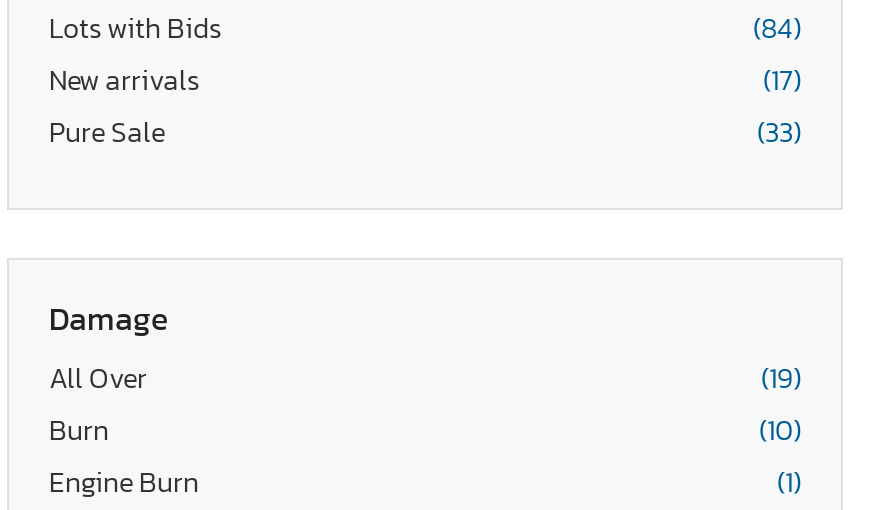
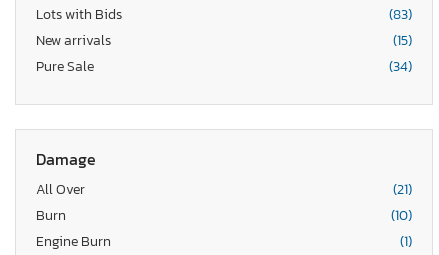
- (84)
+ (83)

- (17)
+ (15)

- (33)
+ (34)

- (19)
+ (21)
